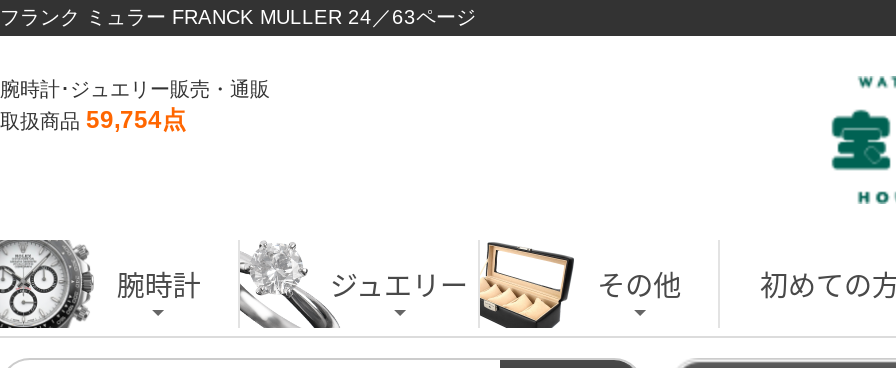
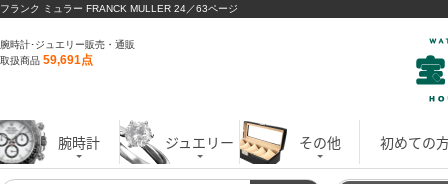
- 取扱商品59,754点
+ 取扱商品59,691点
